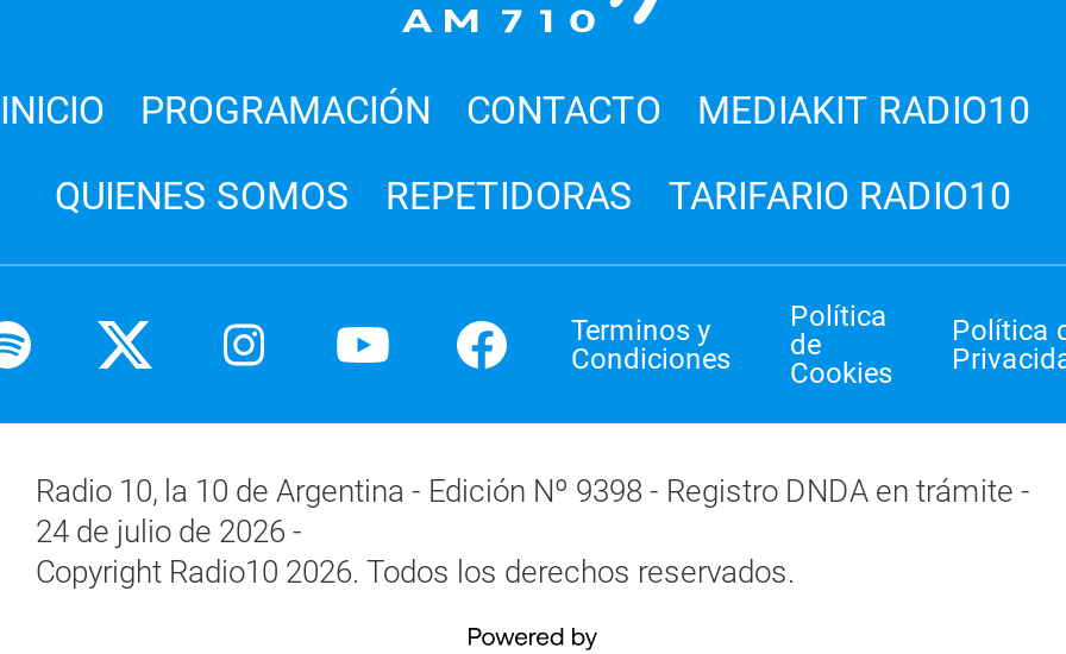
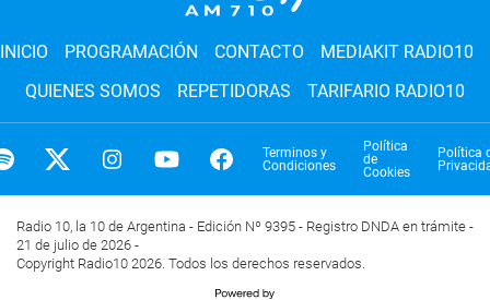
- Radio 10, la 10 de Argentina - Edición Nº 9398 - Registro DNDA en trámite -
+ Radio 10, la 10 de Argentina - Edición Nº 9395 - Registro DNDA en trámite -

- 24 de julio de 2026 -
+ 21 de julio de 2026 -
